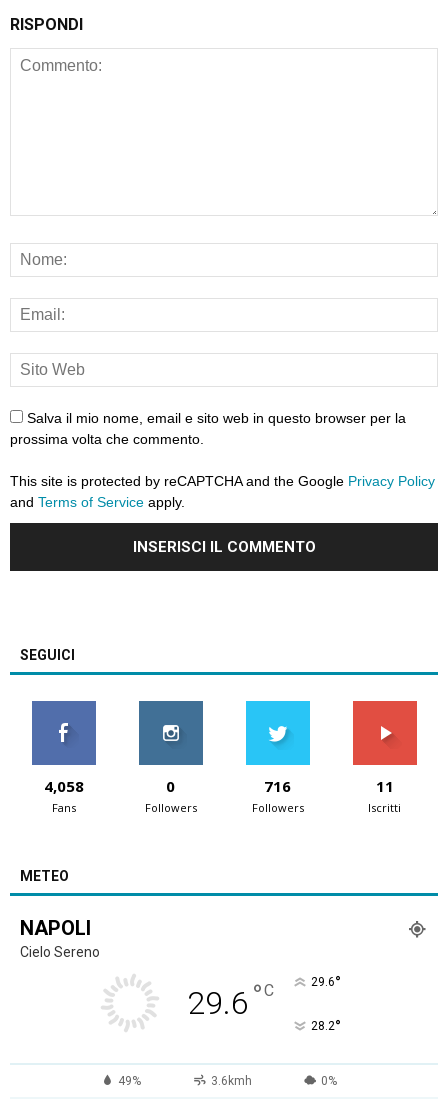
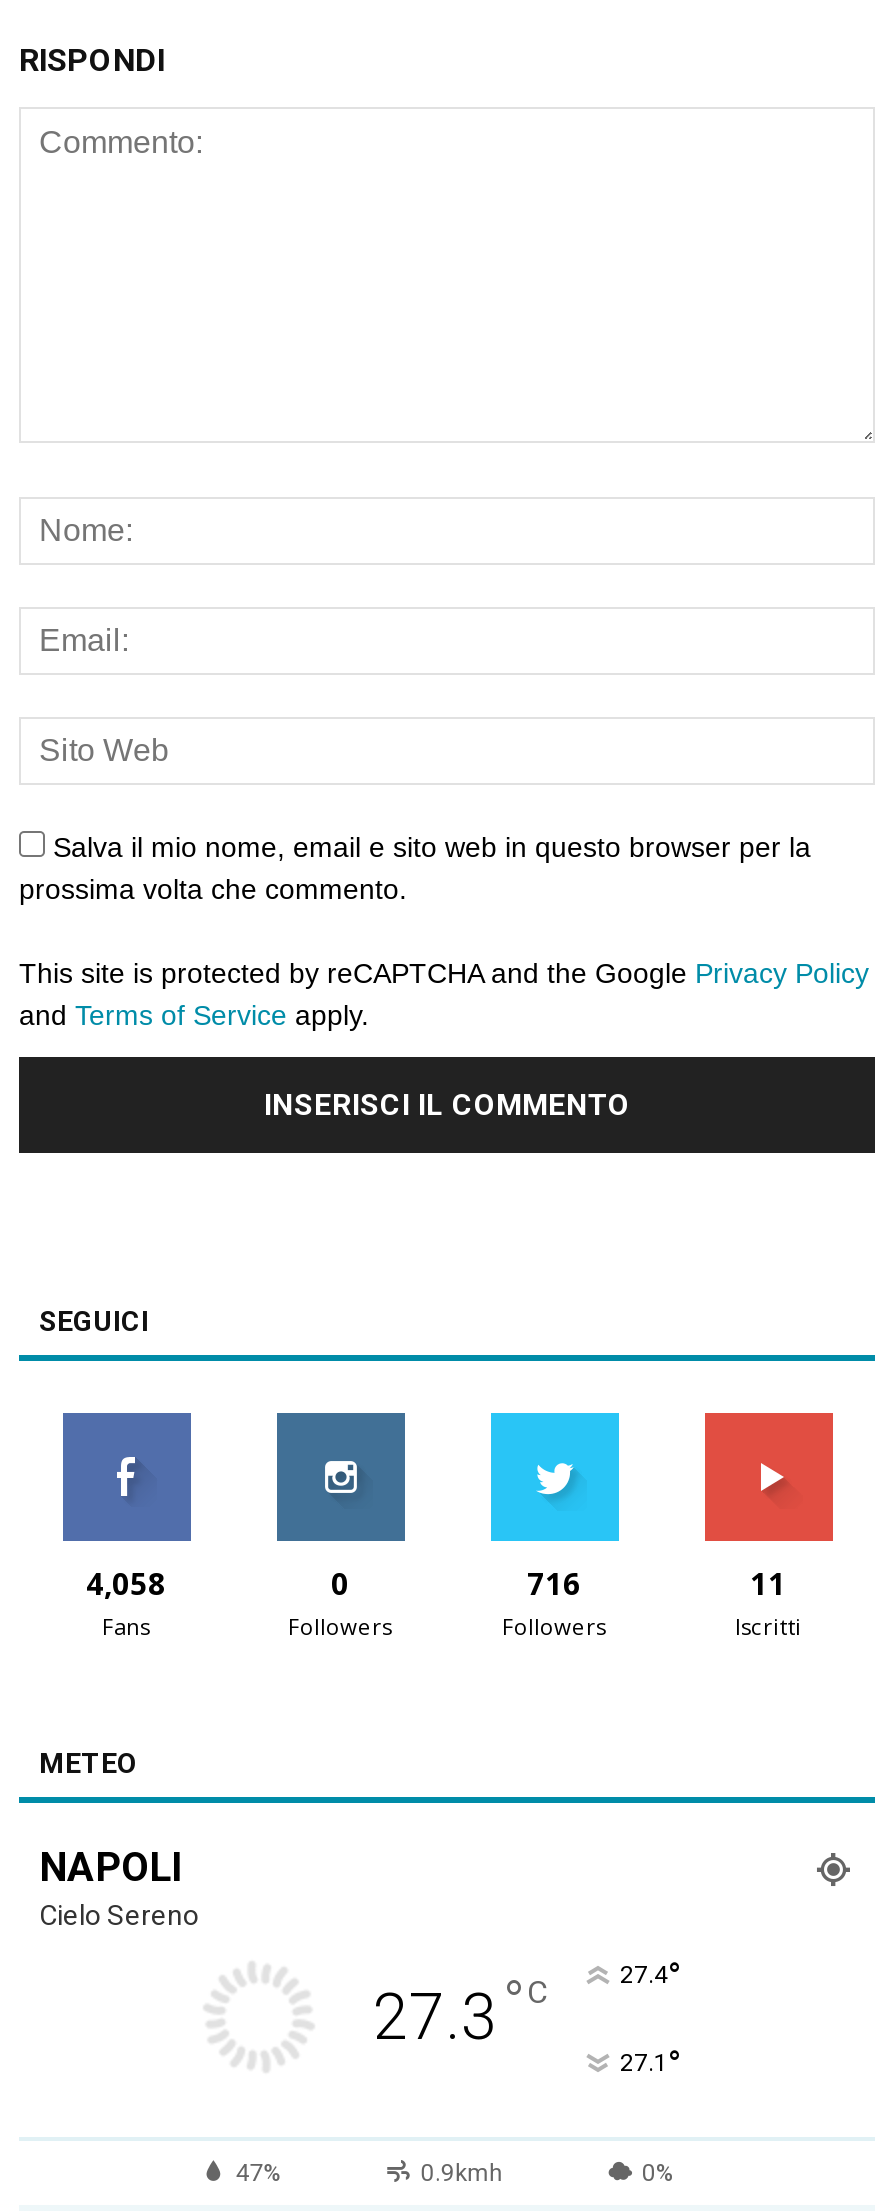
- 29.6 °C
- 29.6°
+ 27.3 °C
+ 27.4°

- 28.2 °
+ 27.1 °

- 49%
- 3.6kmh
+ 47%
+ 0.9kmh
